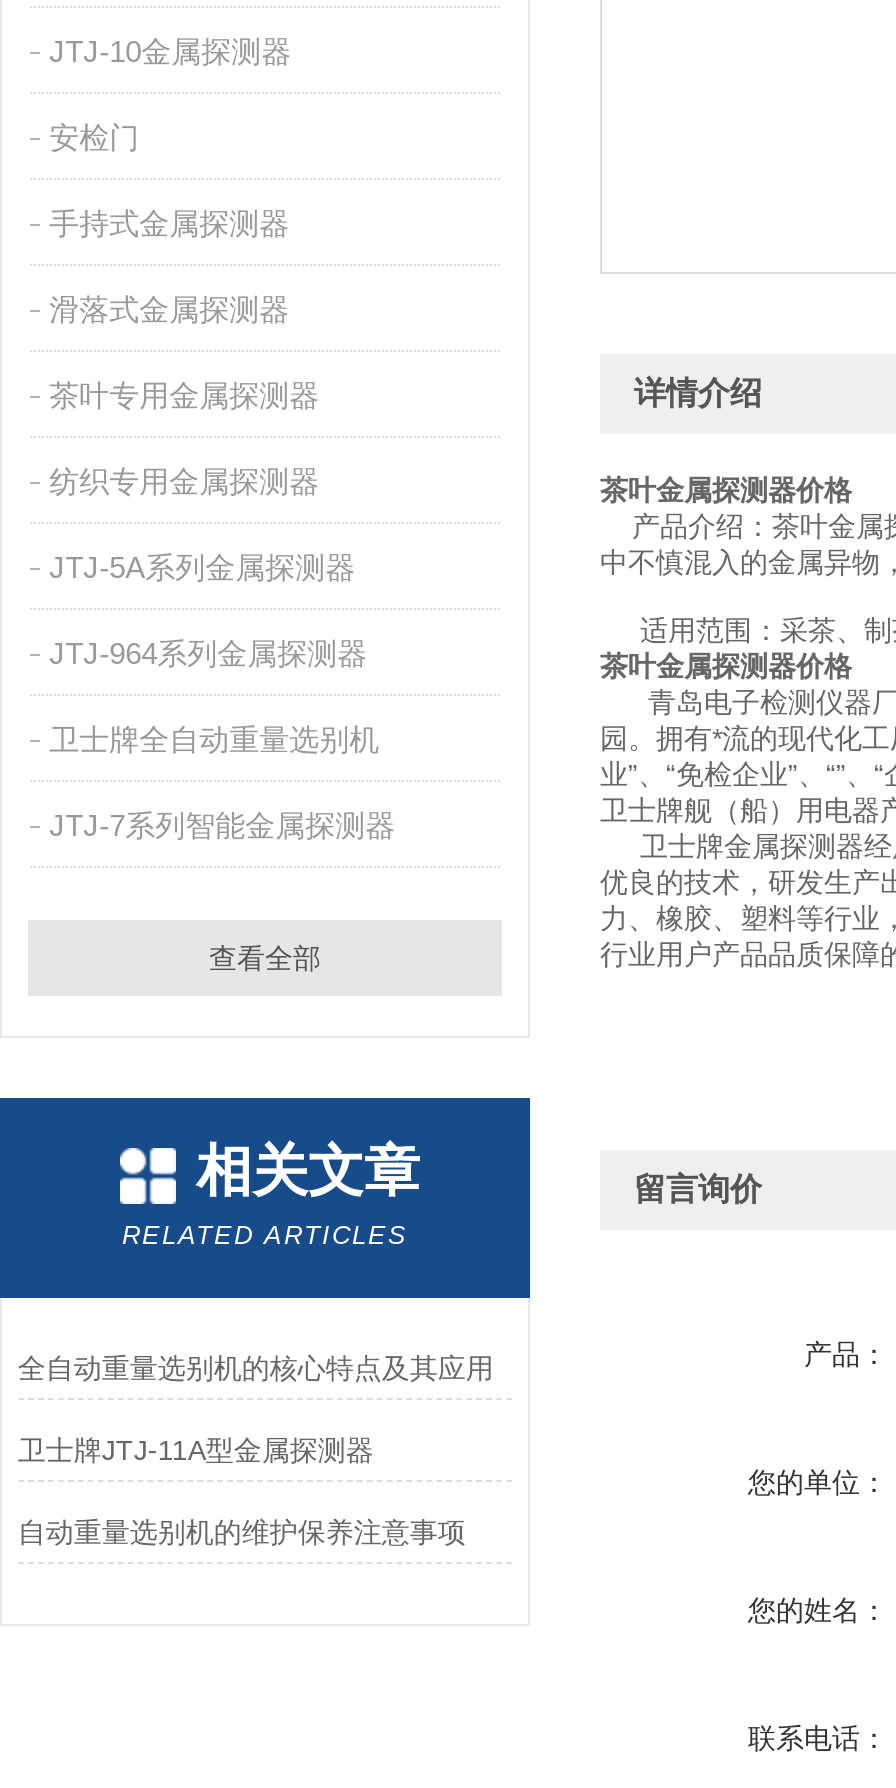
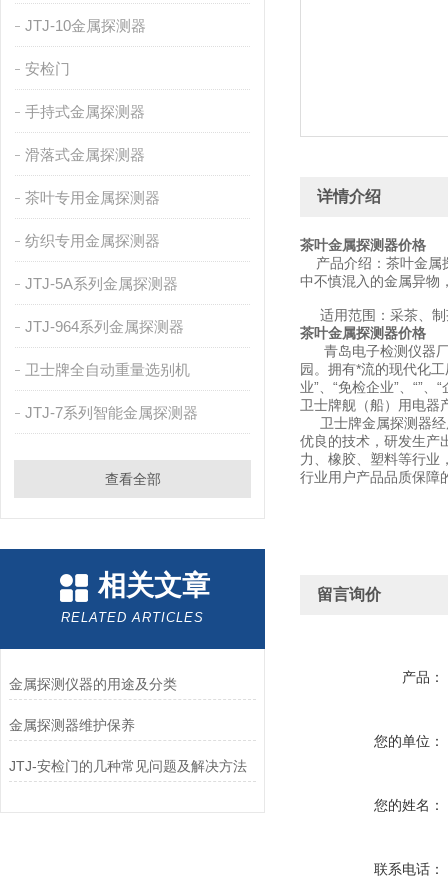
- 全自动重量选别机的核心特点及其应用
+ 金属探测仪器的用途及分类

- 卫士牌JTJ-11A型金属探测器
+ 金属探测器维护保养

- 自动重量选别机的维护保养注意事项
+ JTJ-安检门的几种常见问题及解决方法
